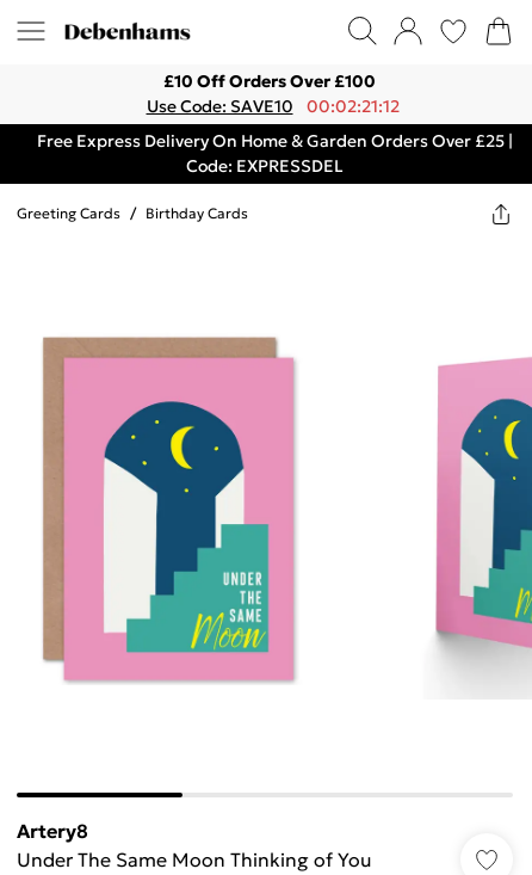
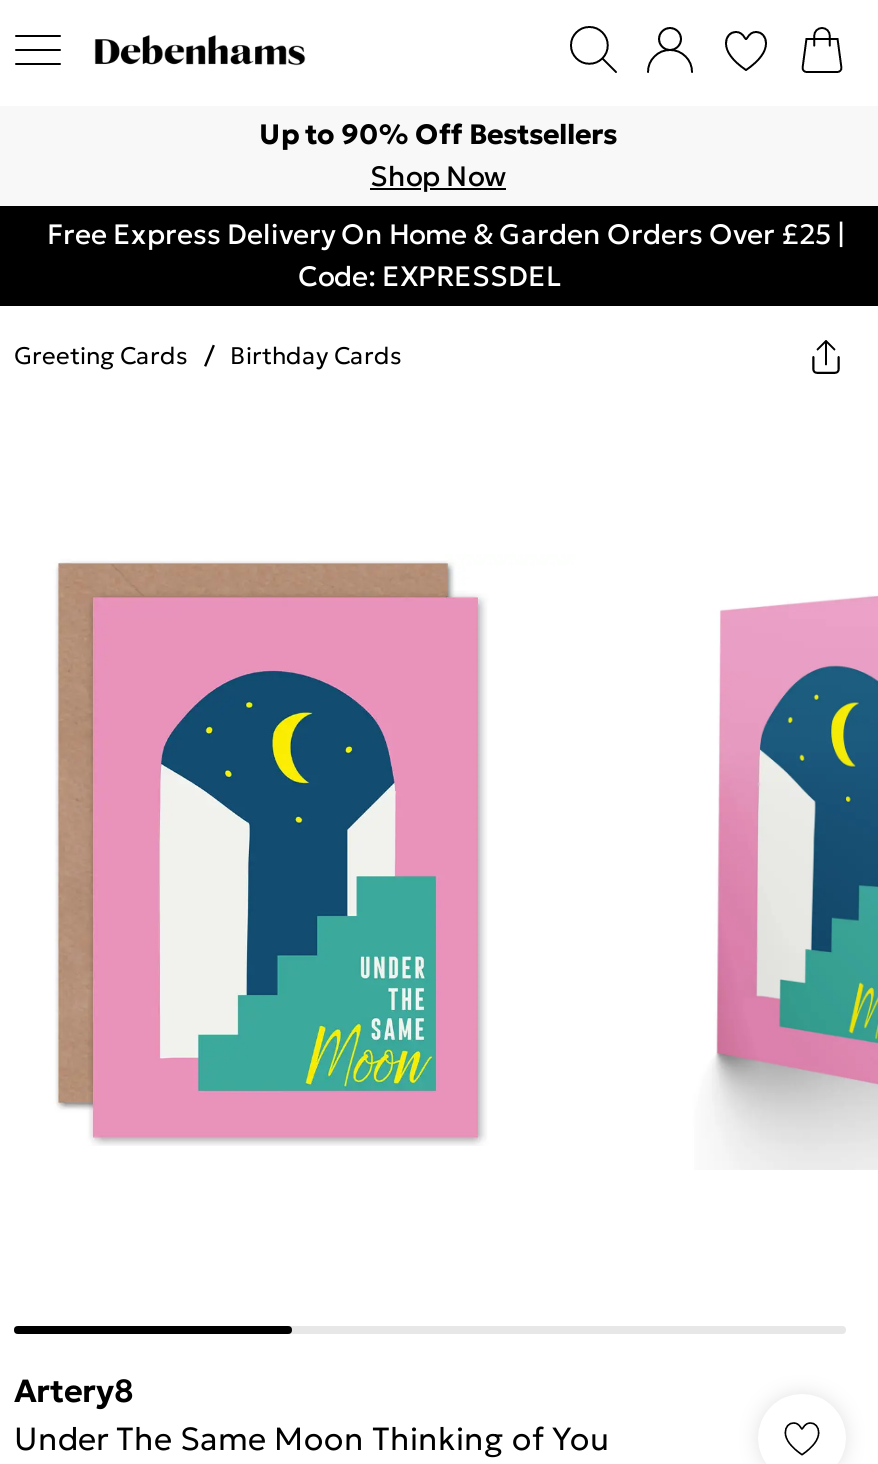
- £10 Off Orders Over £100
- Use Code: SAVE10
- 00:02:21:12
+ Up to 90% Off Bestsellers
+ Shop Now
